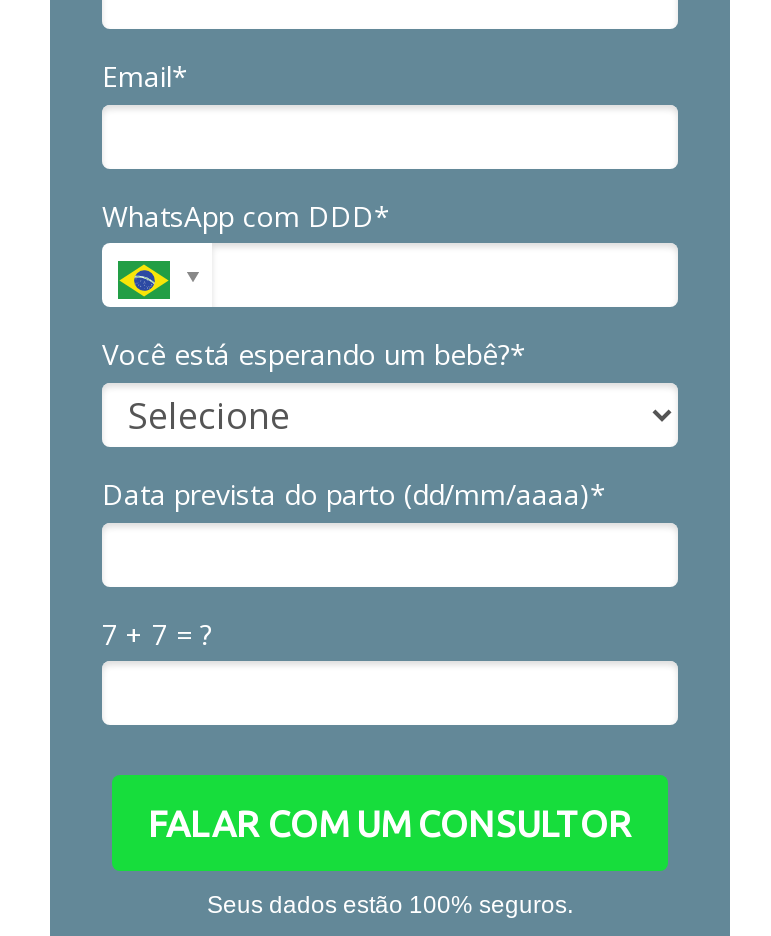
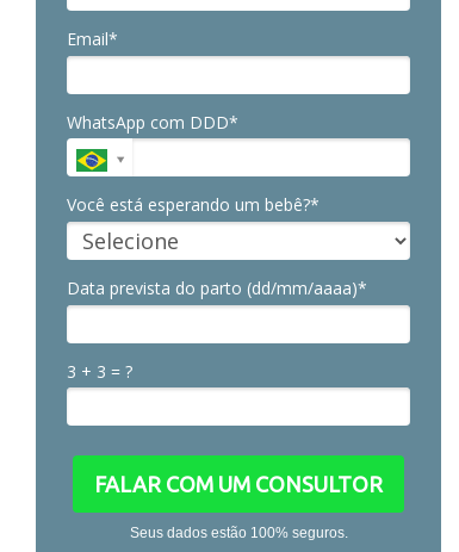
- 7 + 7 = ?
+ 3 + 3 = ?
